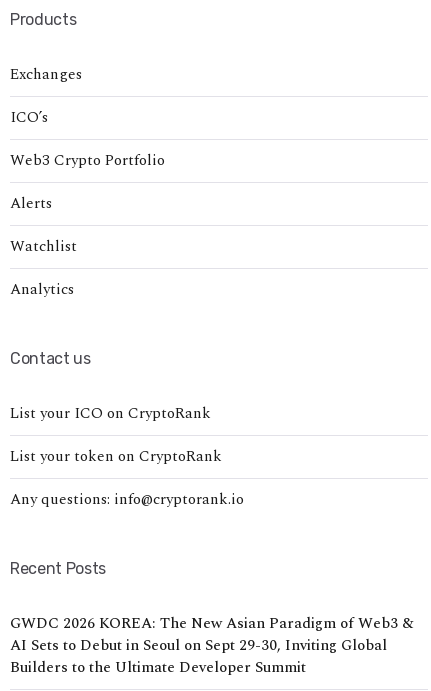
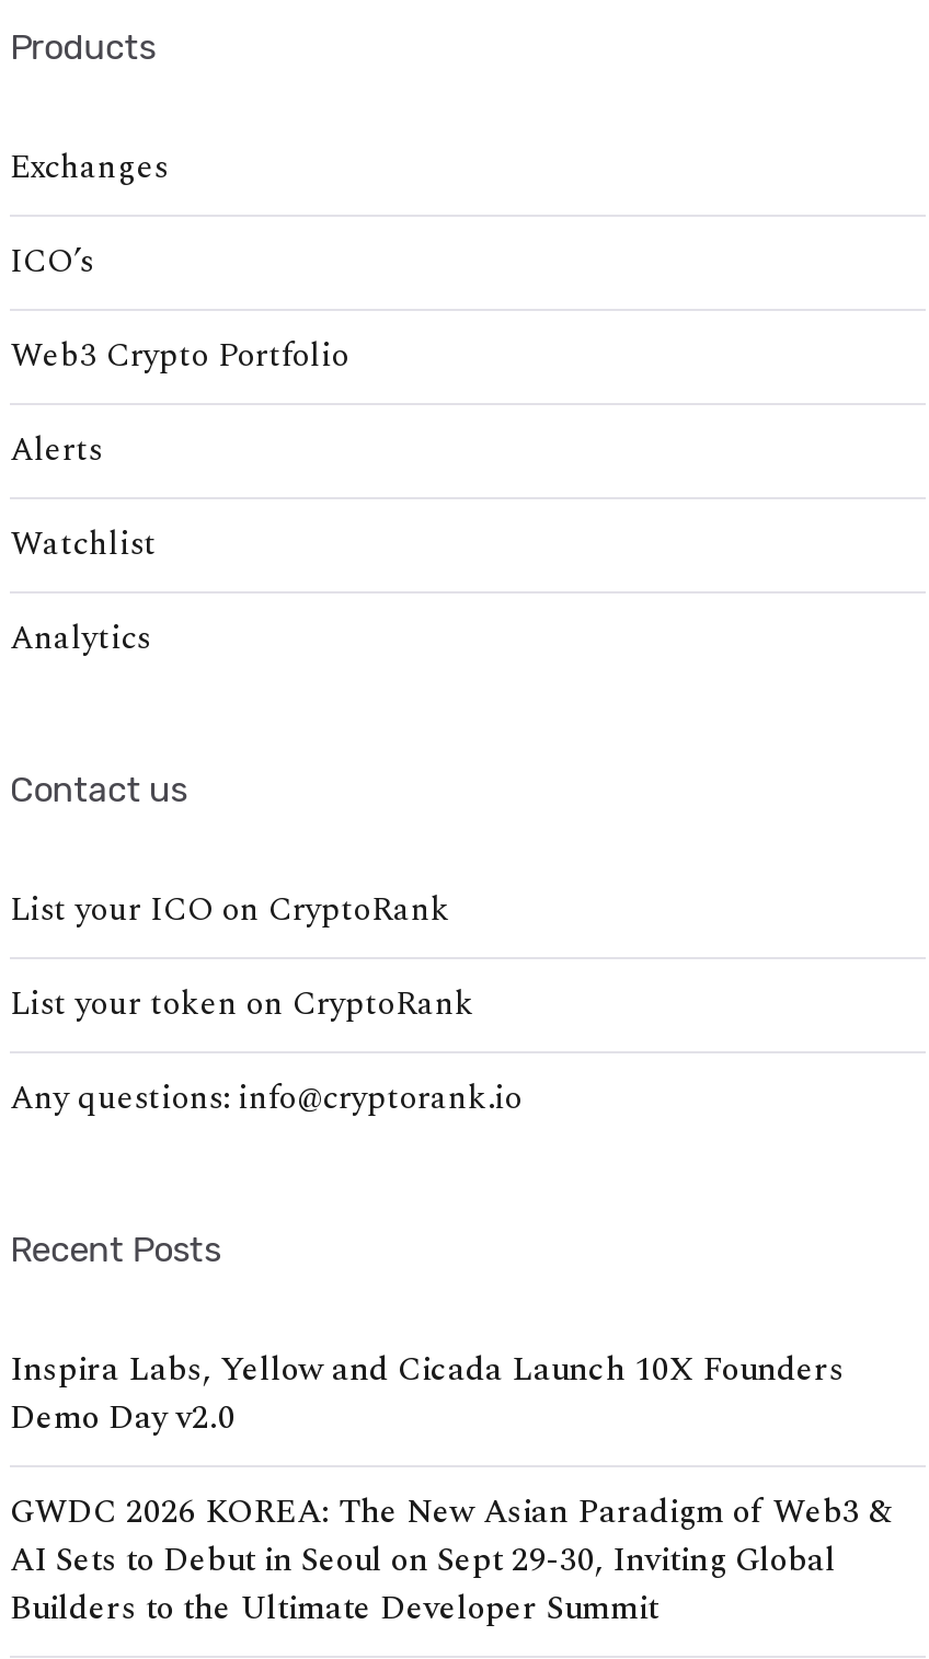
+ Inspira Labs, Yellow and Cicada Launch 10X Founders
+ Demo Day v2.0
